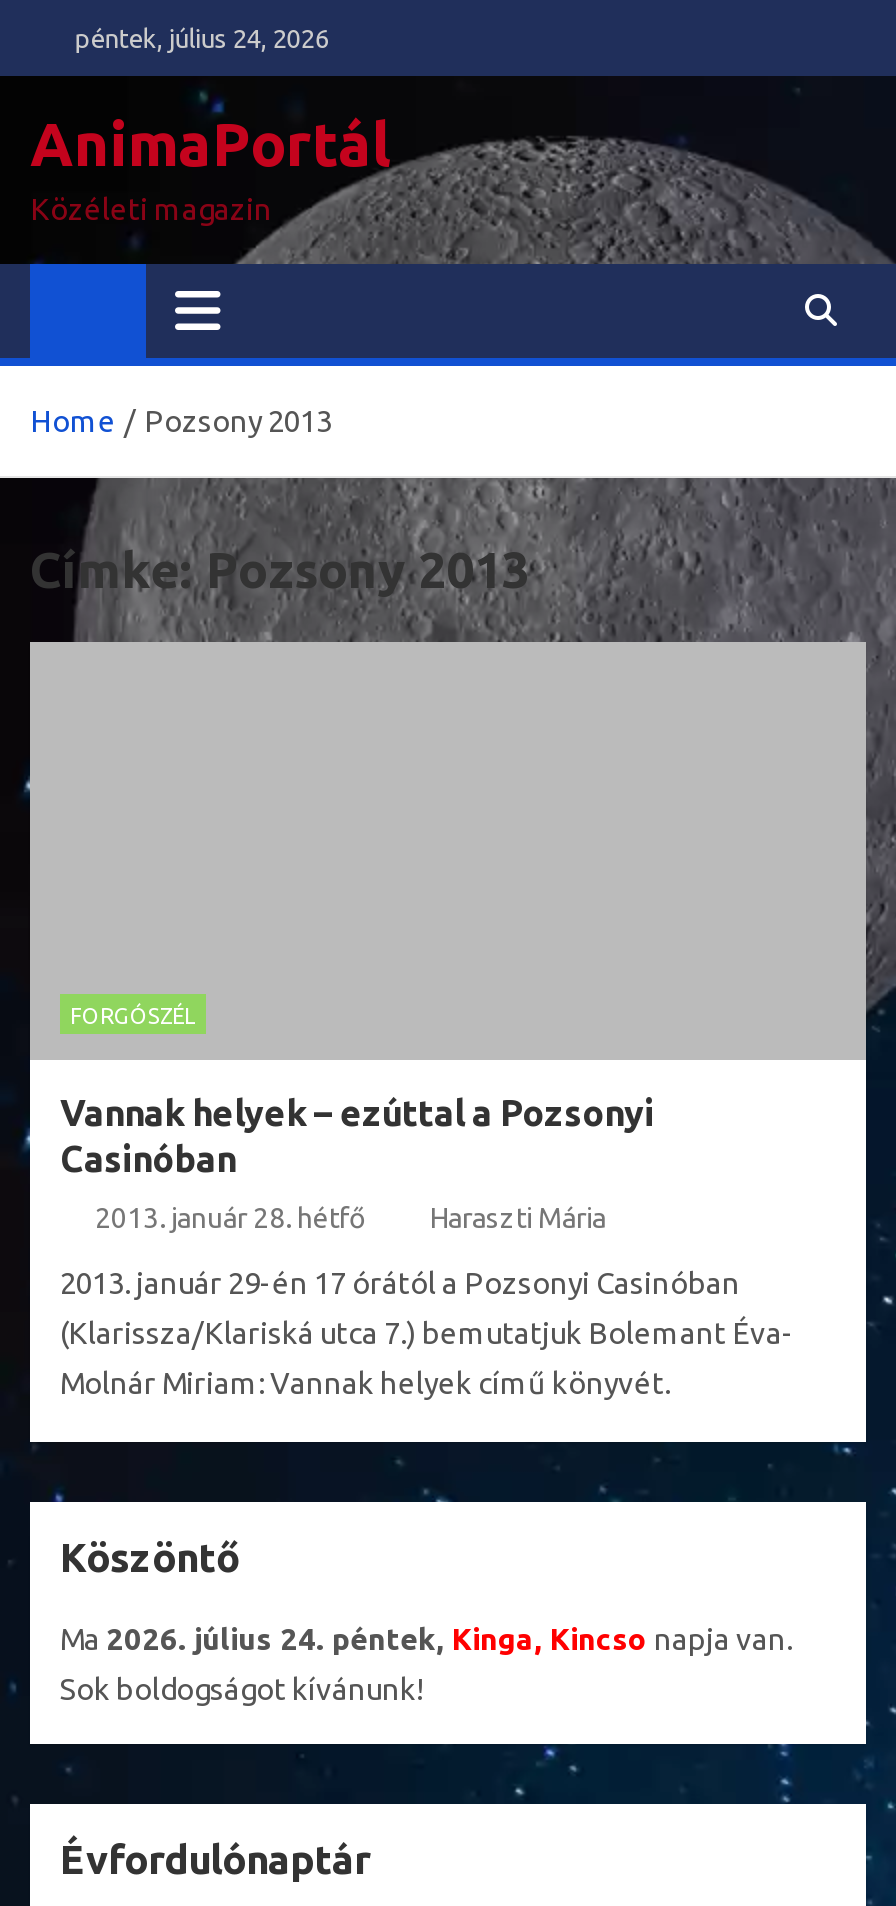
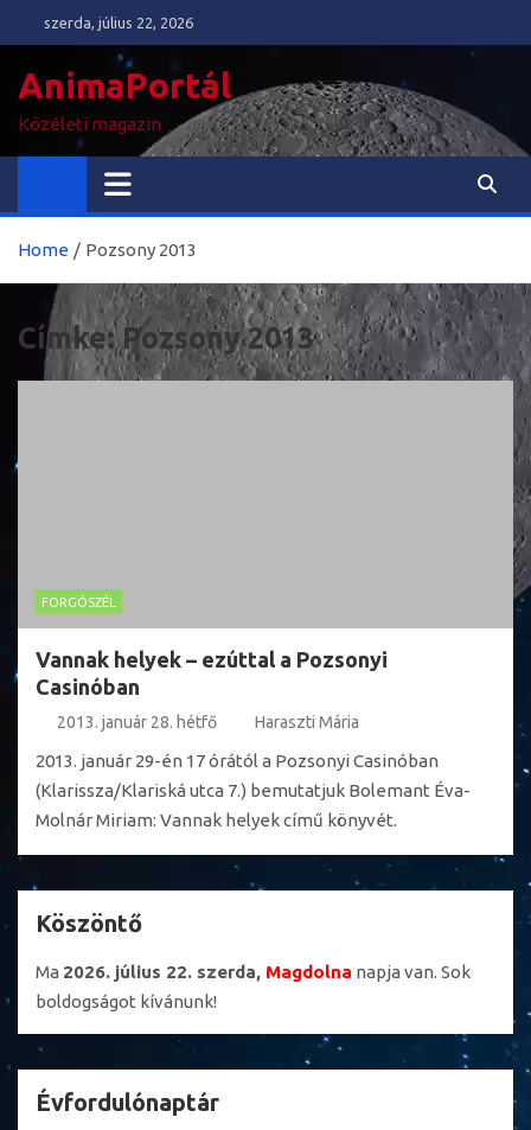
- péntek, július 24, 2026
+ szerda, július 22, 2026

- Ma 2026. július 24. péntek, Kinga, Kincso napja van.
+ Ma 2026. július 22. szerda, Magdolna napja van. Sok

- Sok boldogságot kívánunk!
+ boldogságot kívánunk!
